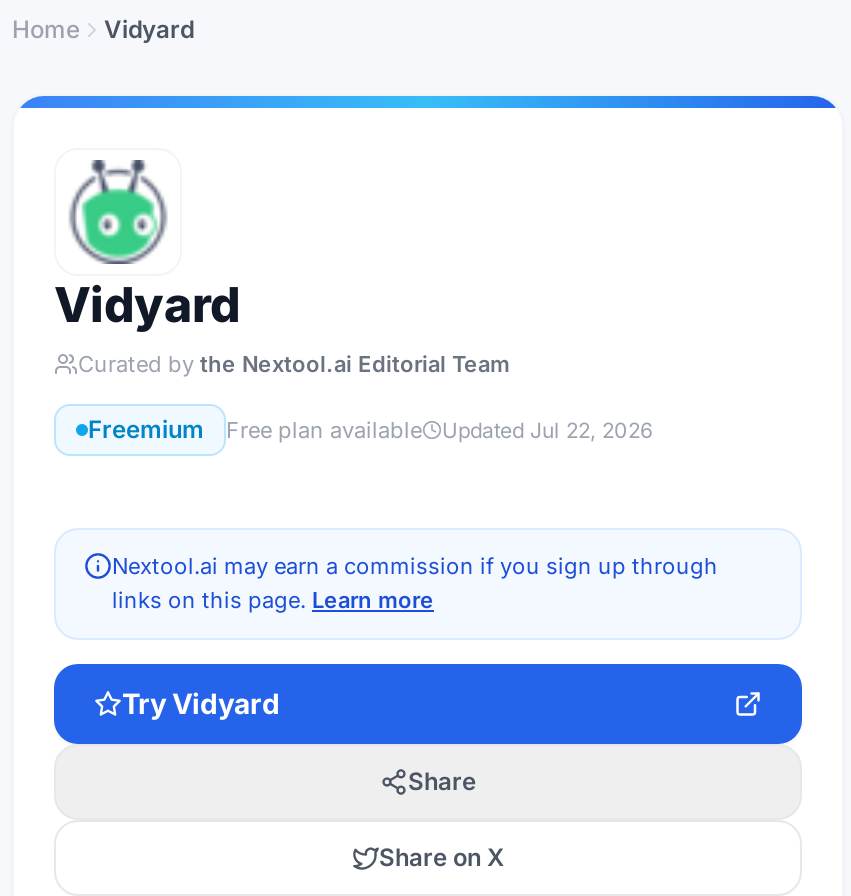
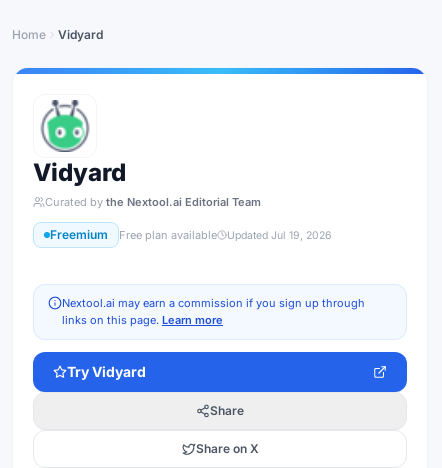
- Freemium Free plan available Updated Jul 22, 2026
+ Freemium Free plan available Updated Jul 19, 2026
